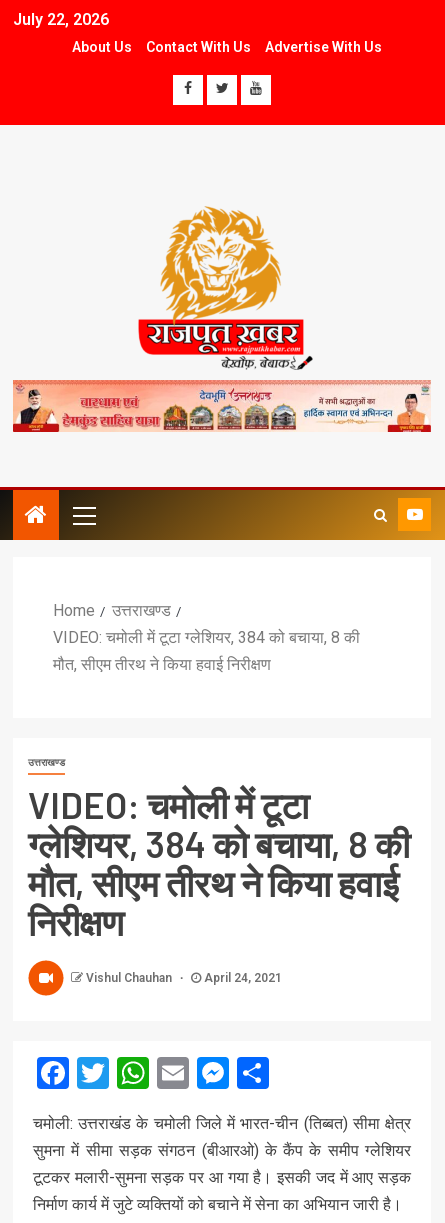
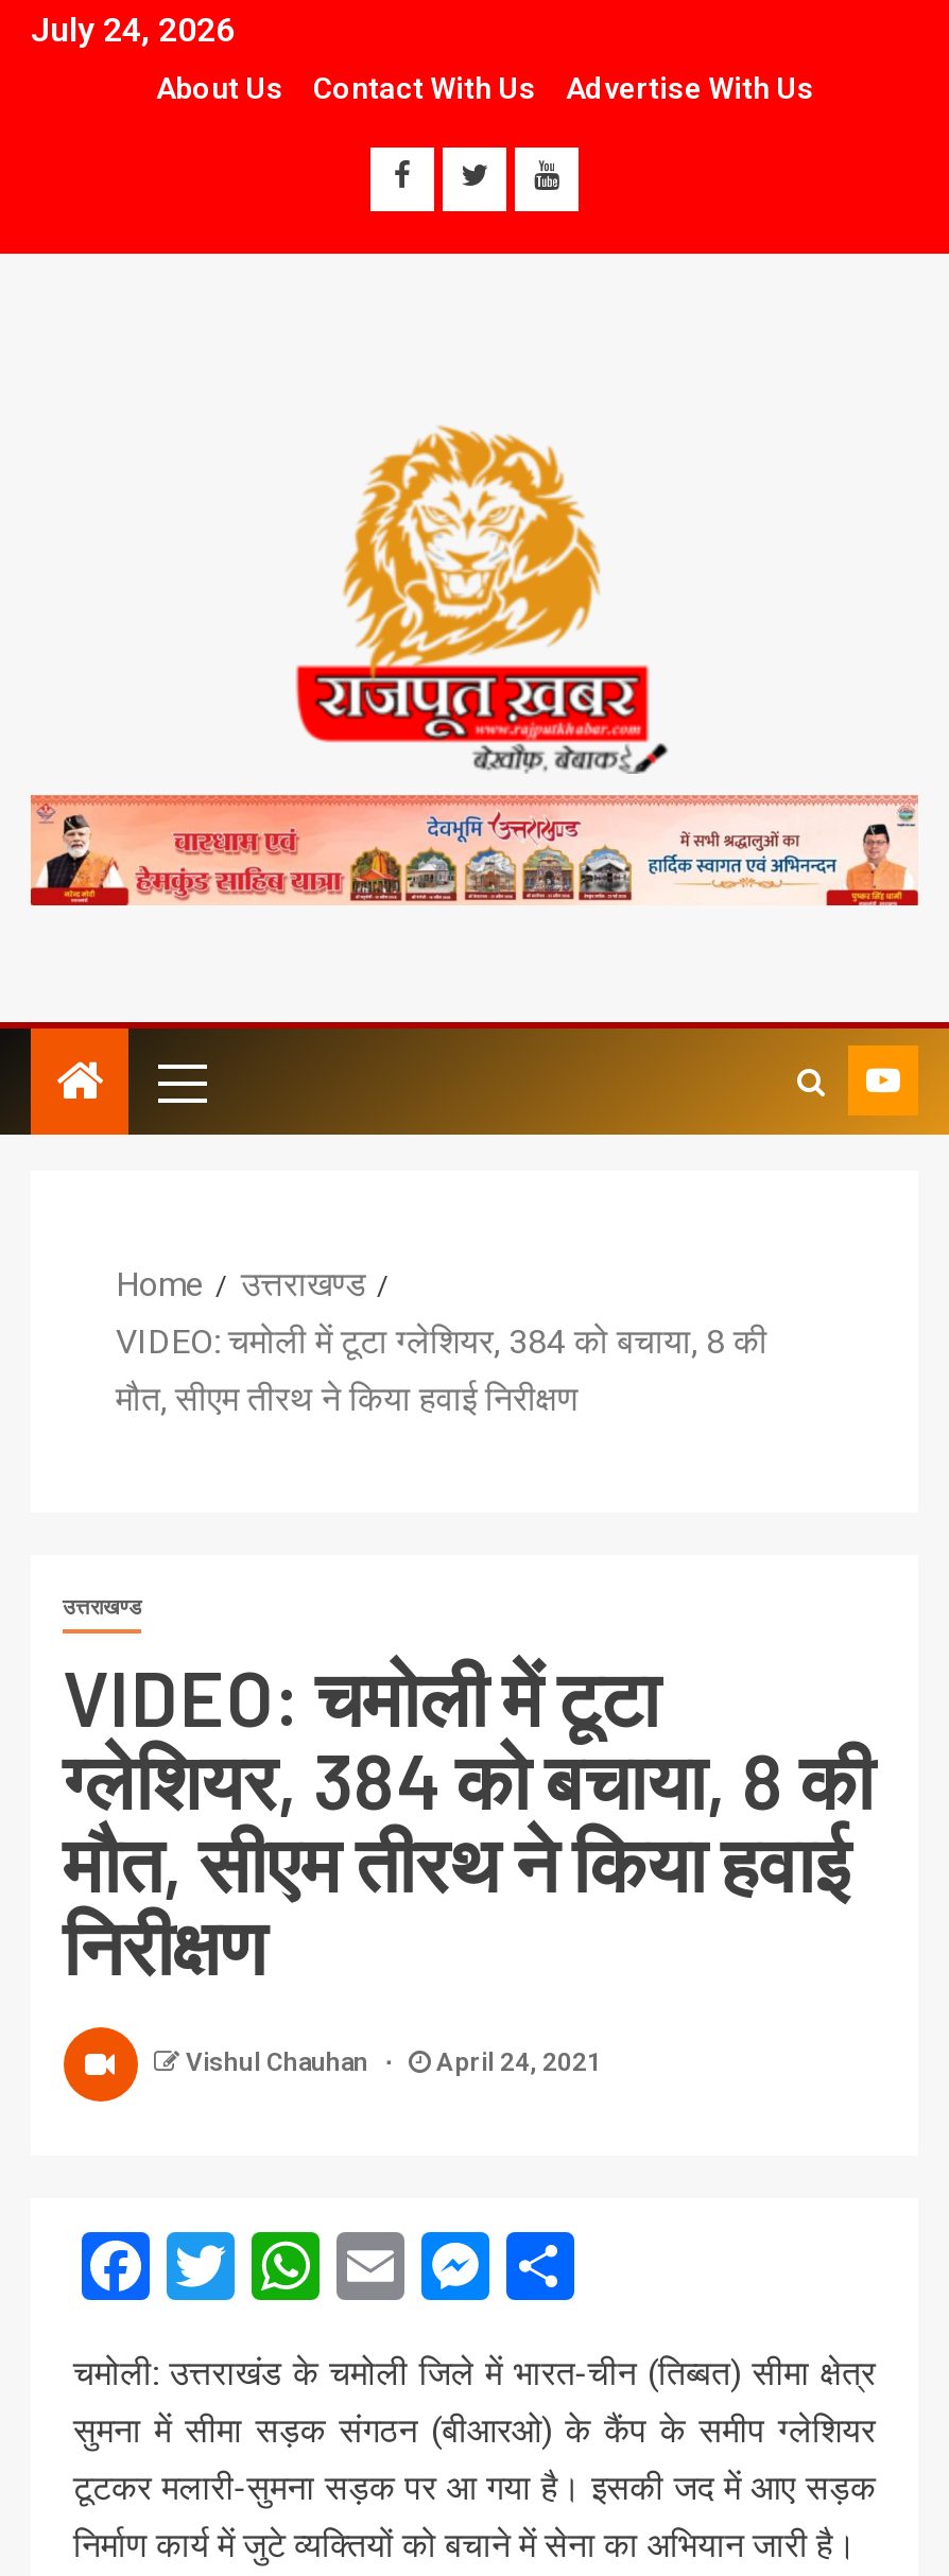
- July 22, 2026
+ July 24, 2026
